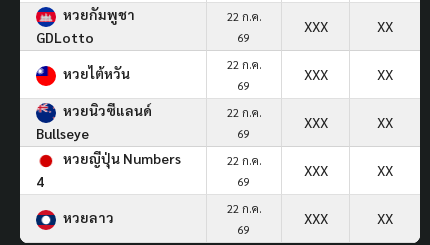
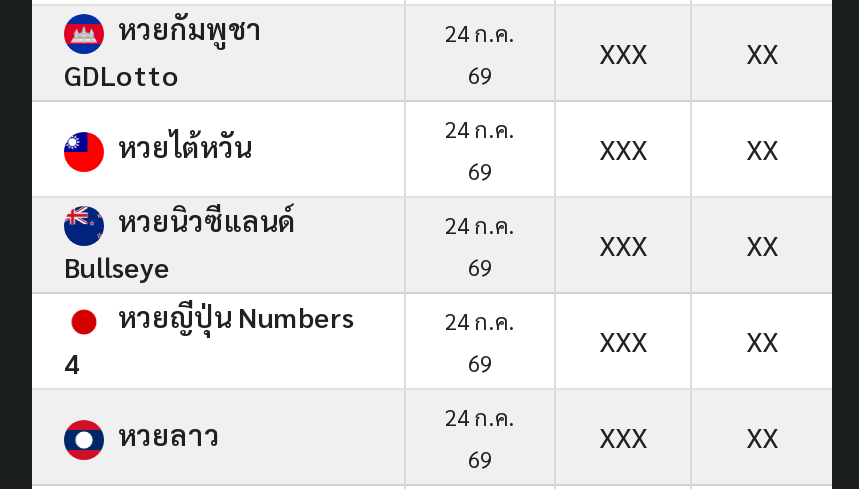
- 22 ก.ค.
+ 24 ก.ค.

- 22 ก.ค.
+ 24 ก.ค.

- 22 ก.ค.
+ 24 ก.ค.

- 22 ก.ค.
+ 24 ก.ค.

- 22 ก.ค.
+ 24 ก.ค.
